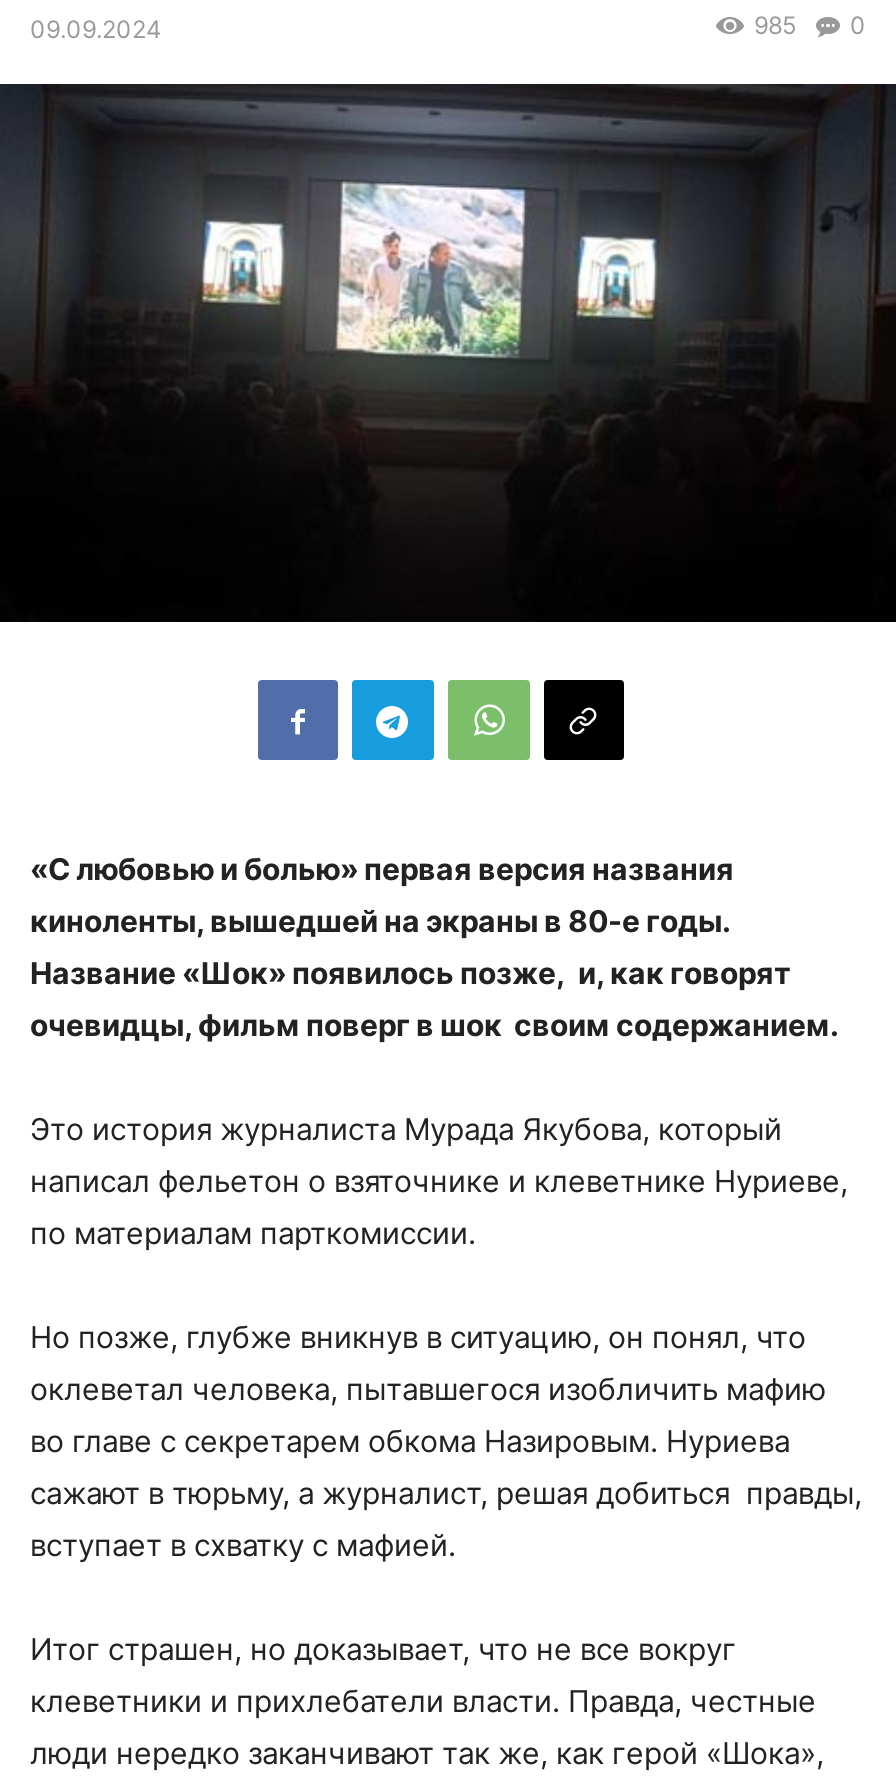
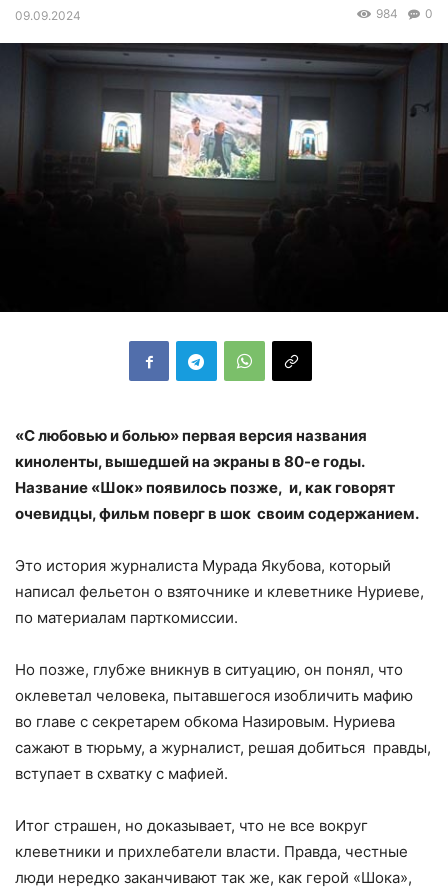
- 985 0
+ 984 0
